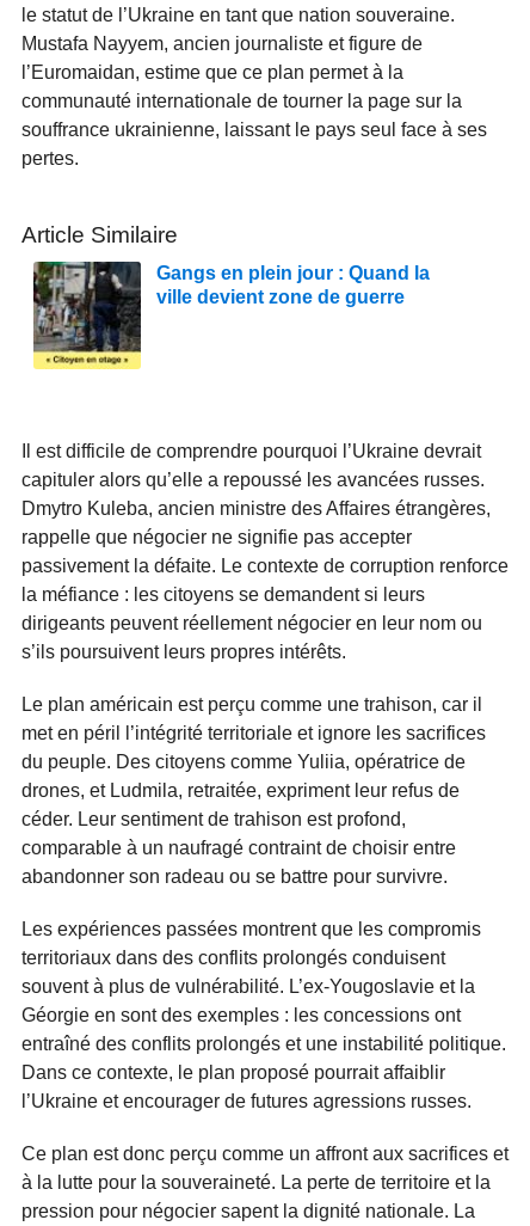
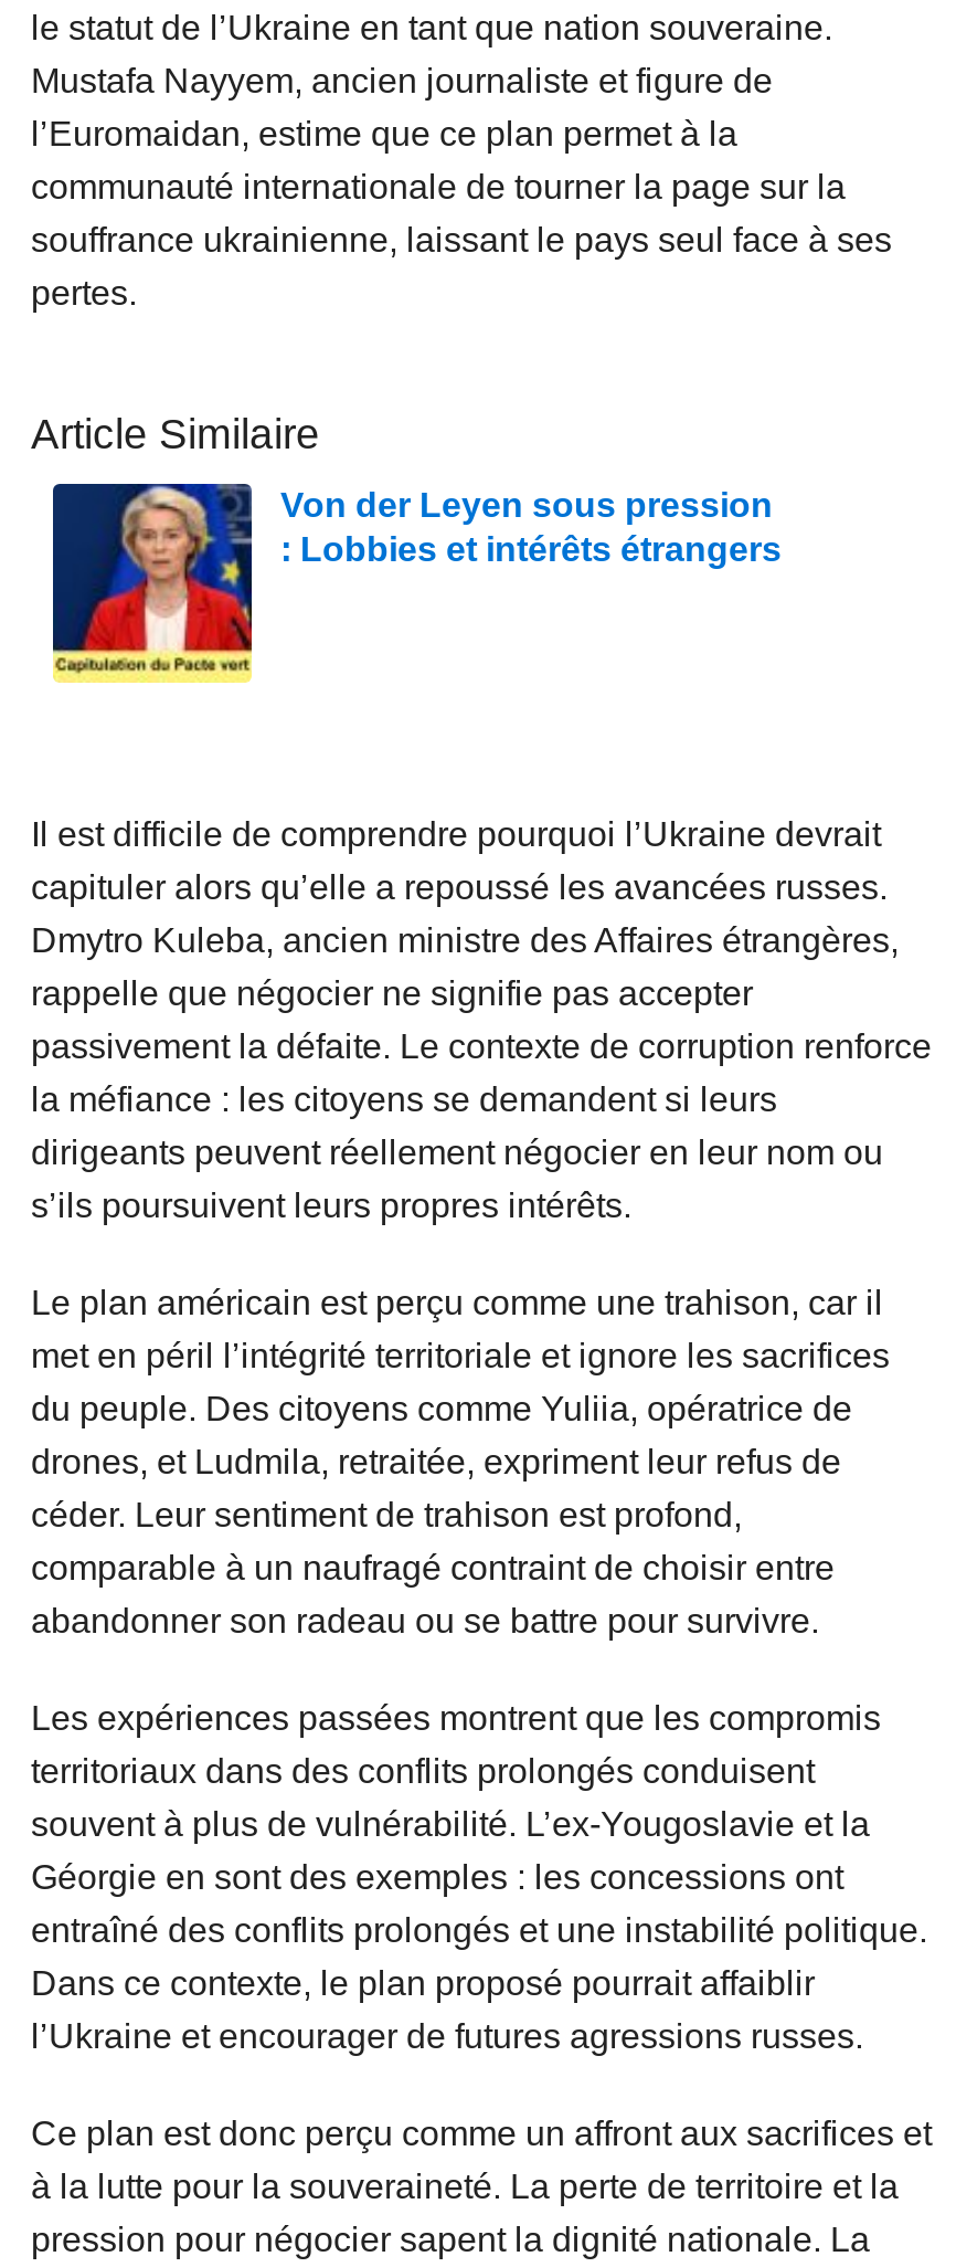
- [image]
- Gangs en plein jour : Quand la
- ville devient zone de guerre
+ [image]
+ Von der Leyen sous pression
+ : Lobbies et intérêts étrangers
